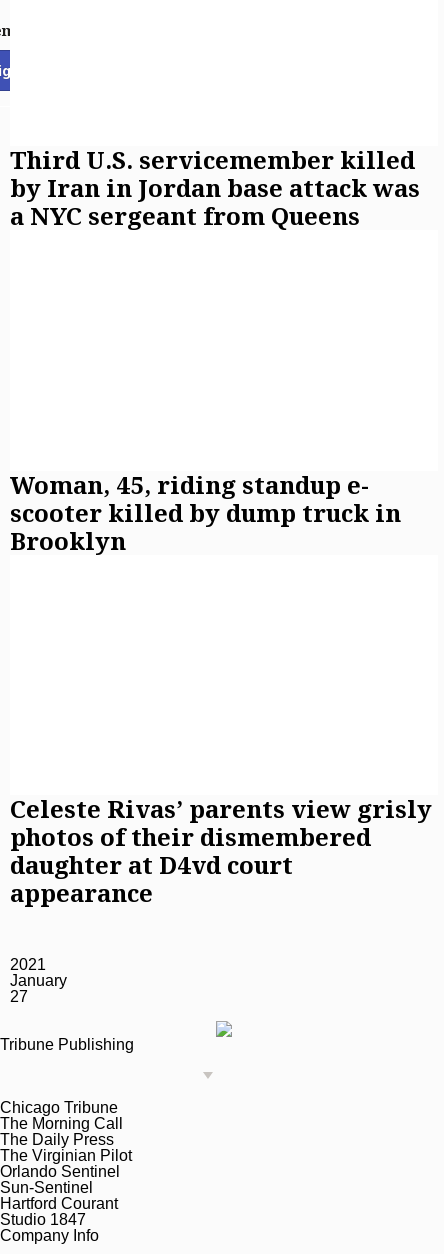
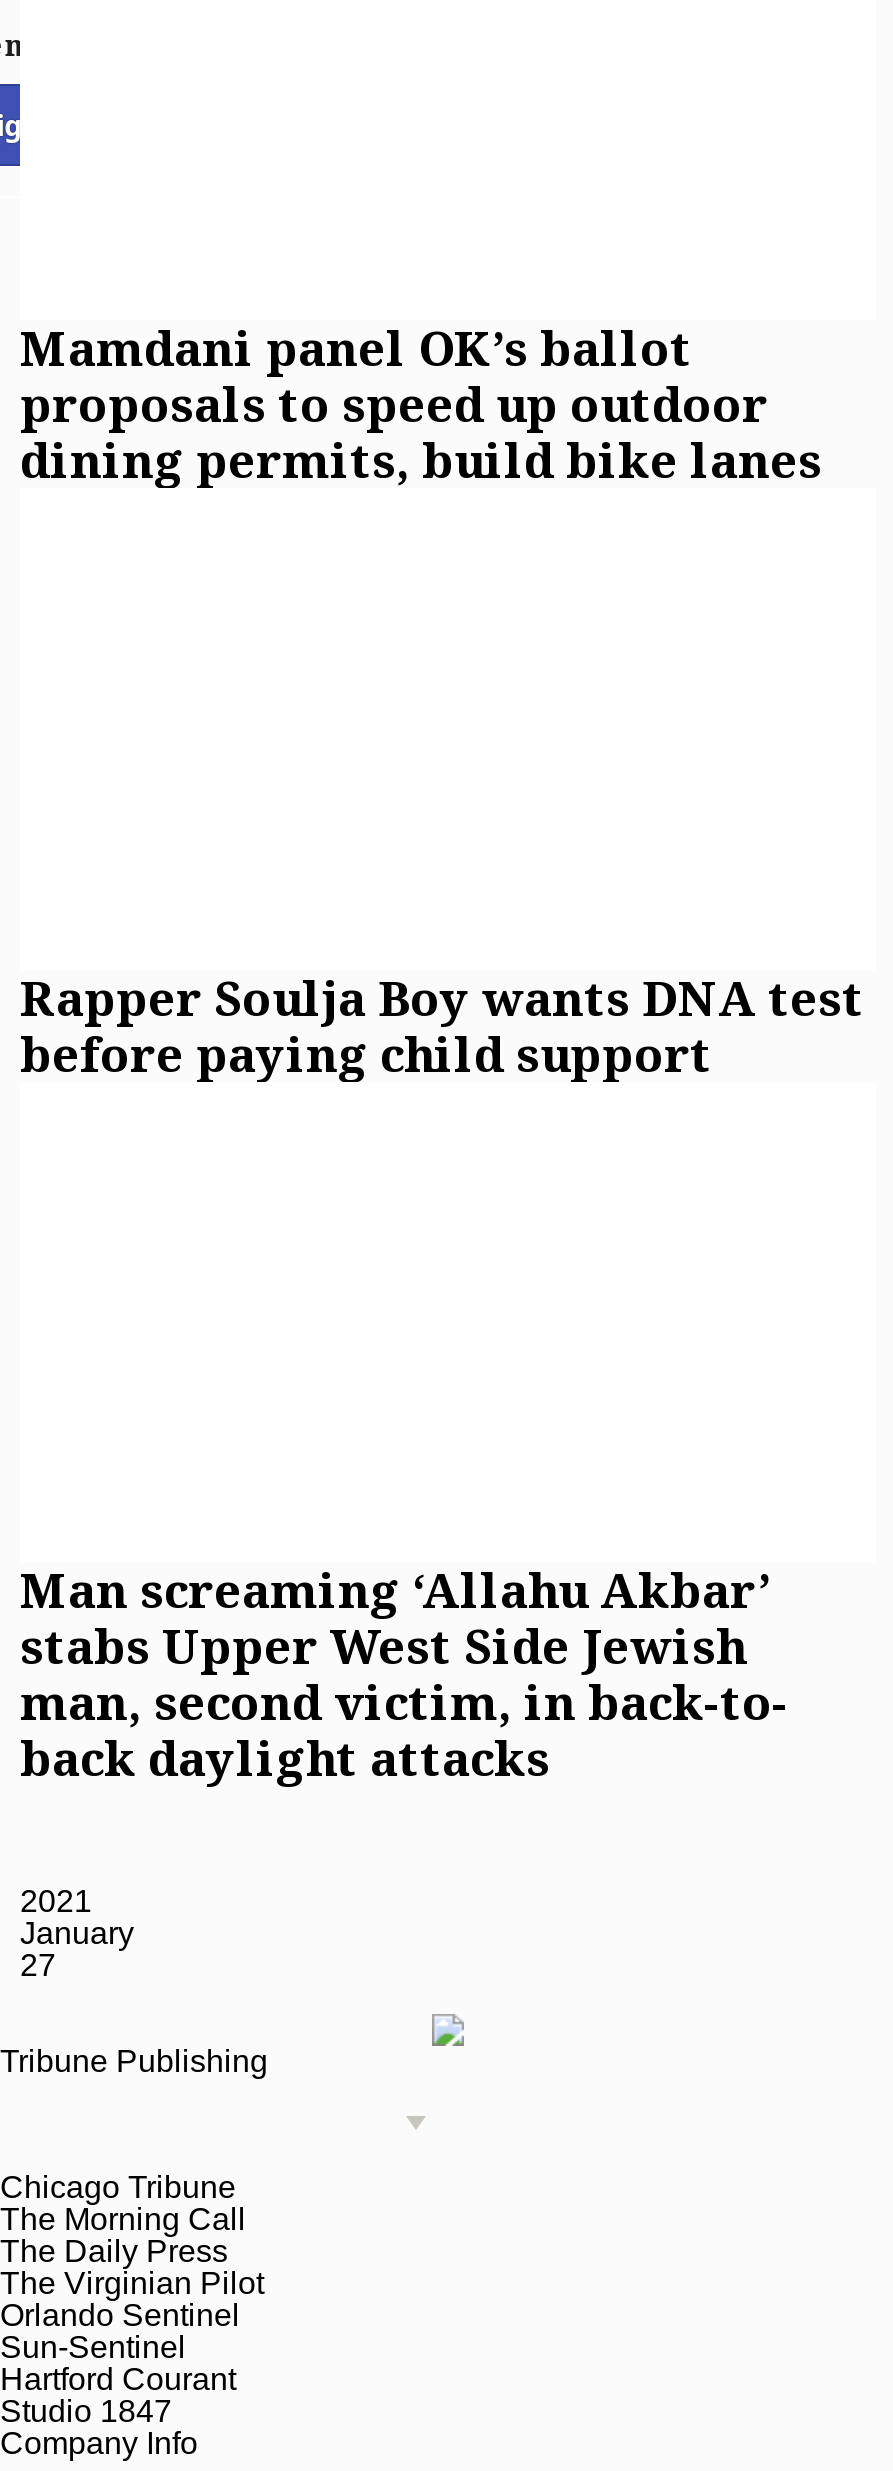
- Third U.S. servicemember killed
- by Iran in Jordan base attack was
- a NYC sergeant from Queens
+ Mamdani panel OK’s ballot
+ proposals to speed up outdoor
+ dining permits, build bike lanes

- Woman, 45, riding standup e-
- scooter killed by dump truck in
- Brooklyn
+ Rapper Soulja Boy wants DNA test
+ before paying child support

- Celeste Rivas’ parents view grisly
- photos of their dismembered
- daughter at D4vd court
- appearance
+ Man screaming ‘Allahu Akbar’
+ stabs Upper West Side Jewish
+ man, second victim, in back-to-
+ back daylight attacks
